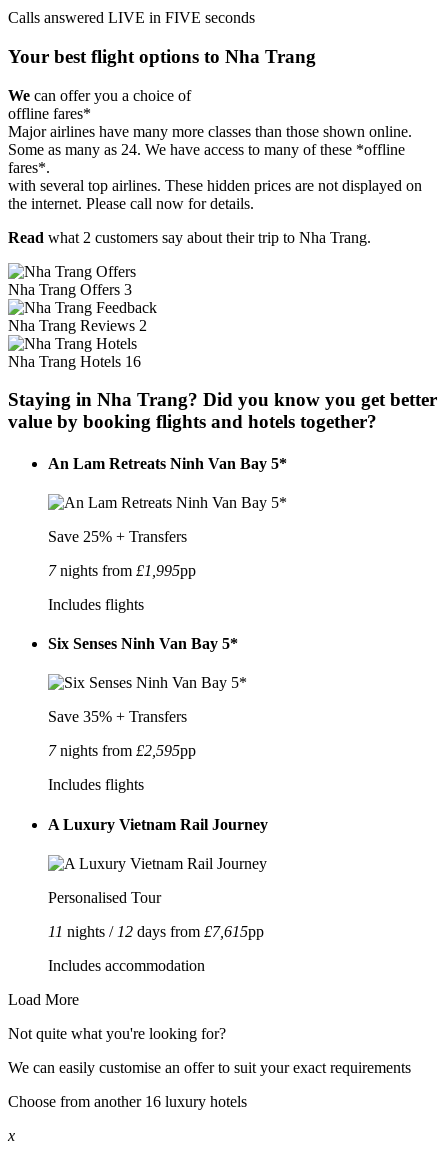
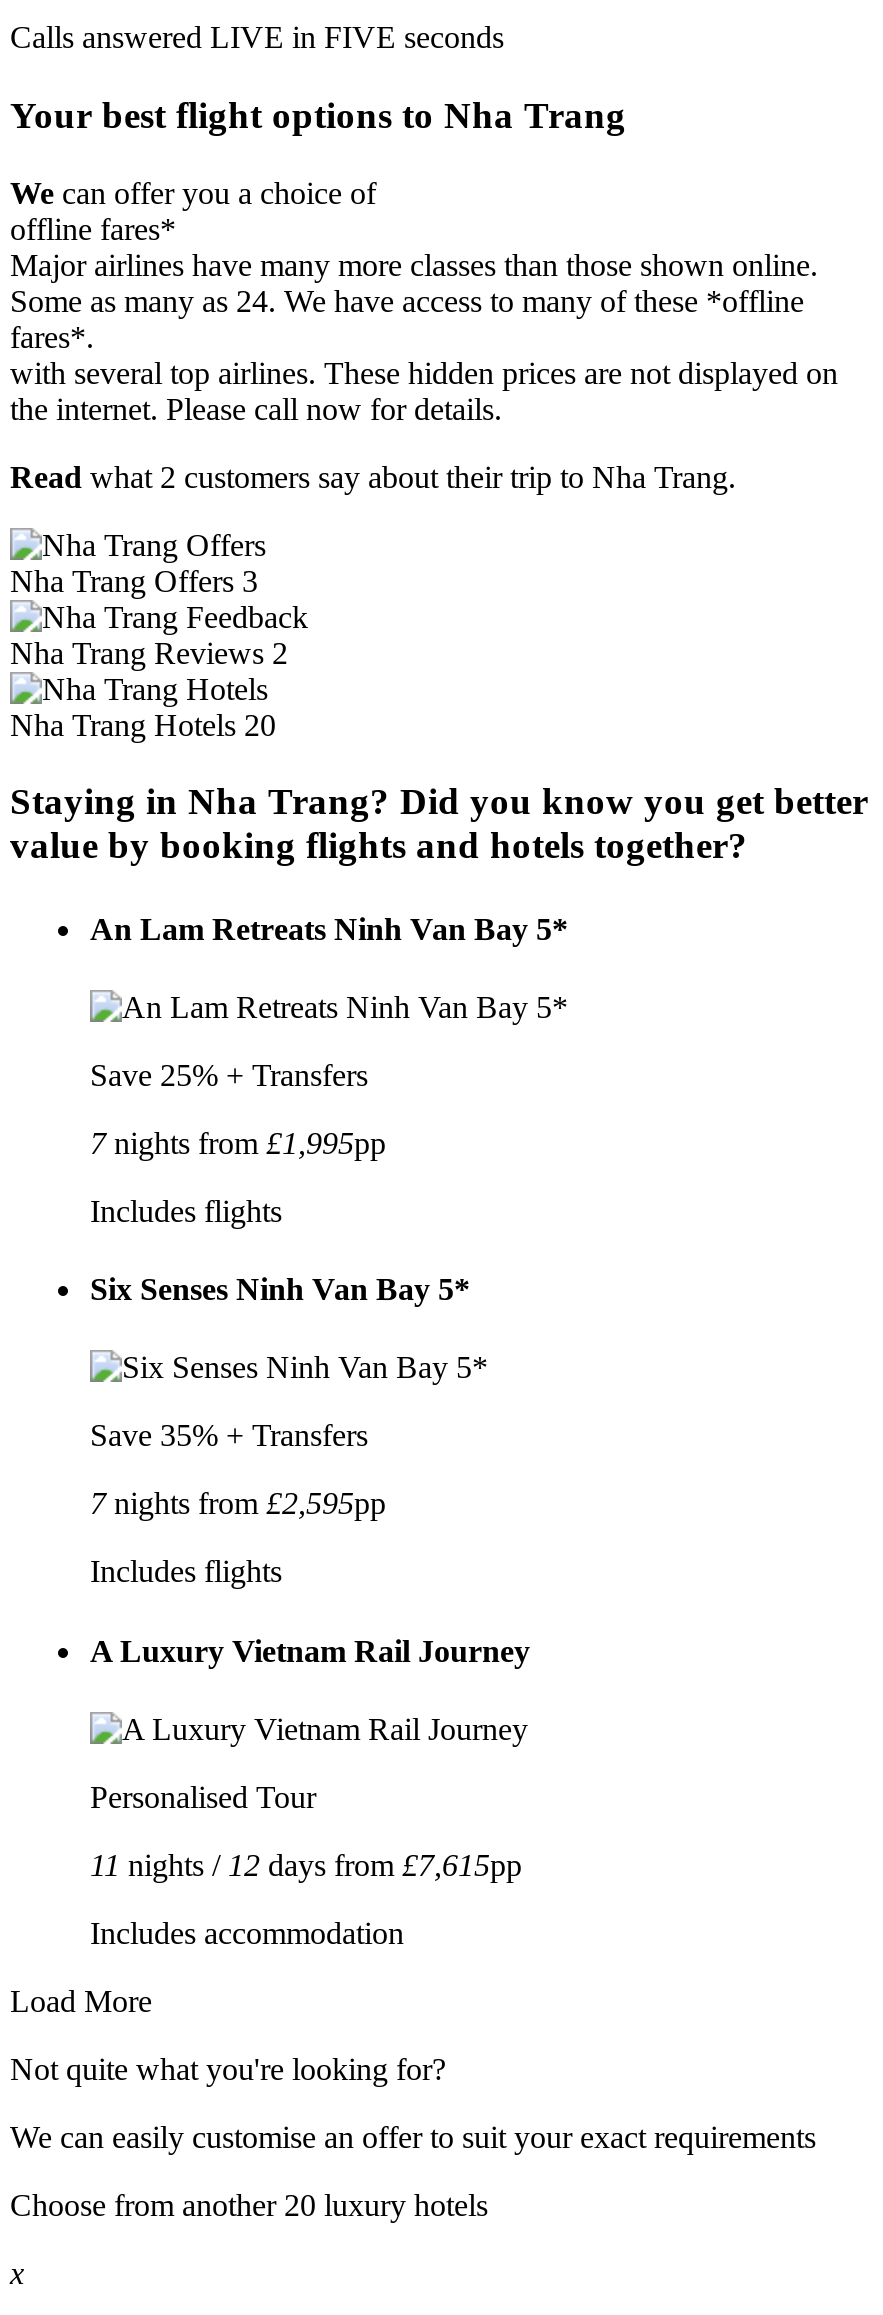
- Nha Trang Hotels 16
+ Nha Trang Hotels 20

- Choose from another 16 luxury hotels
+ Choose from another 20 luxury hotels
